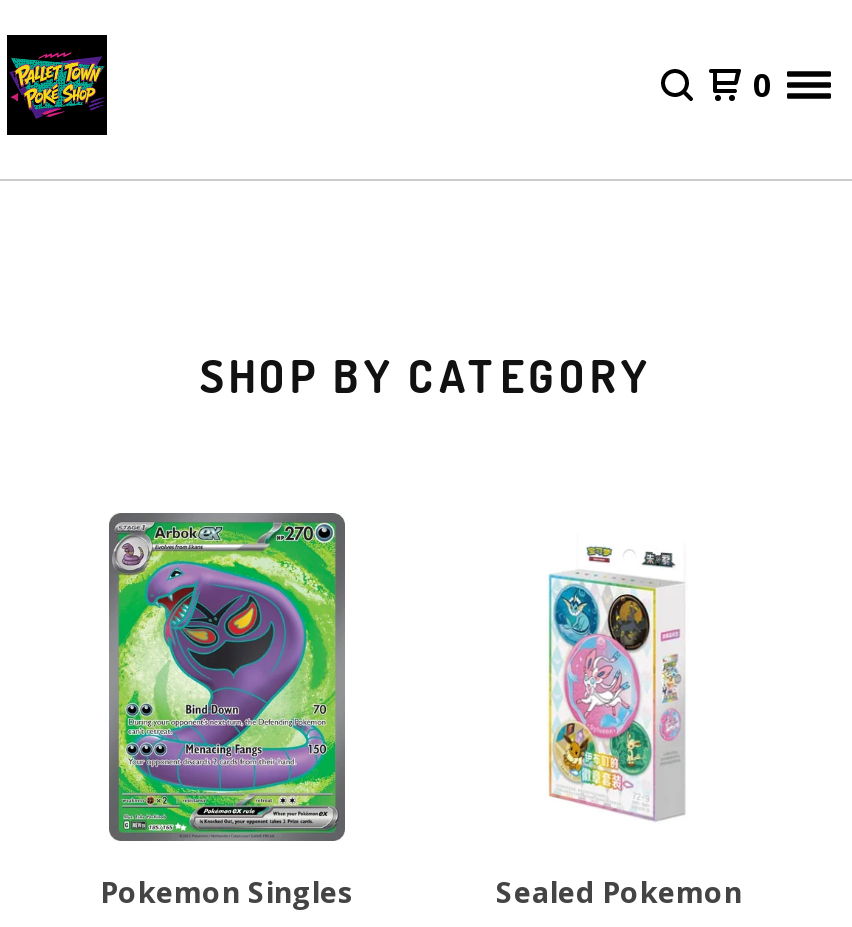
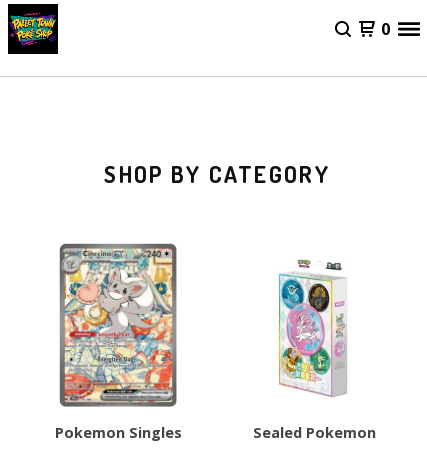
- [image]
+ [image]
